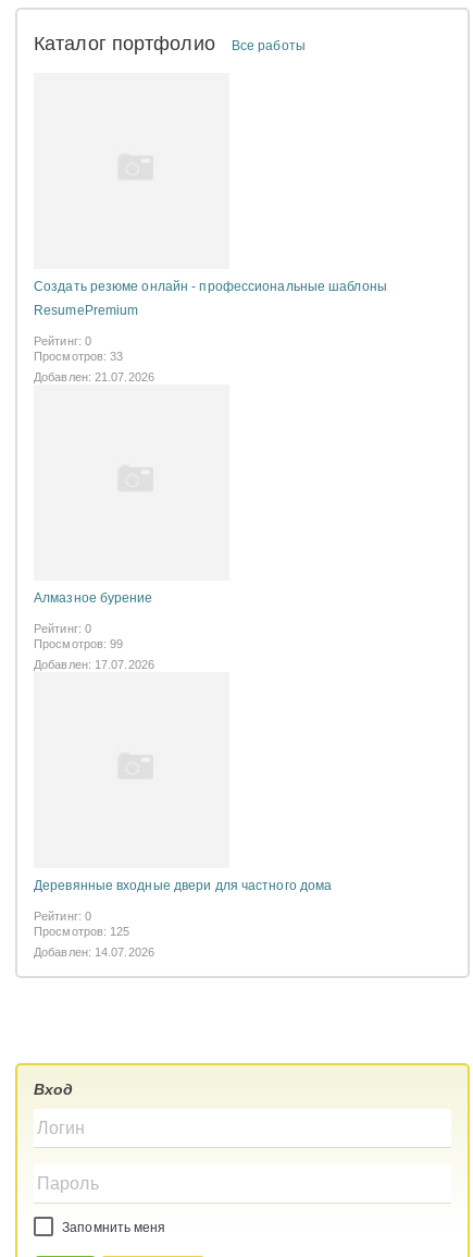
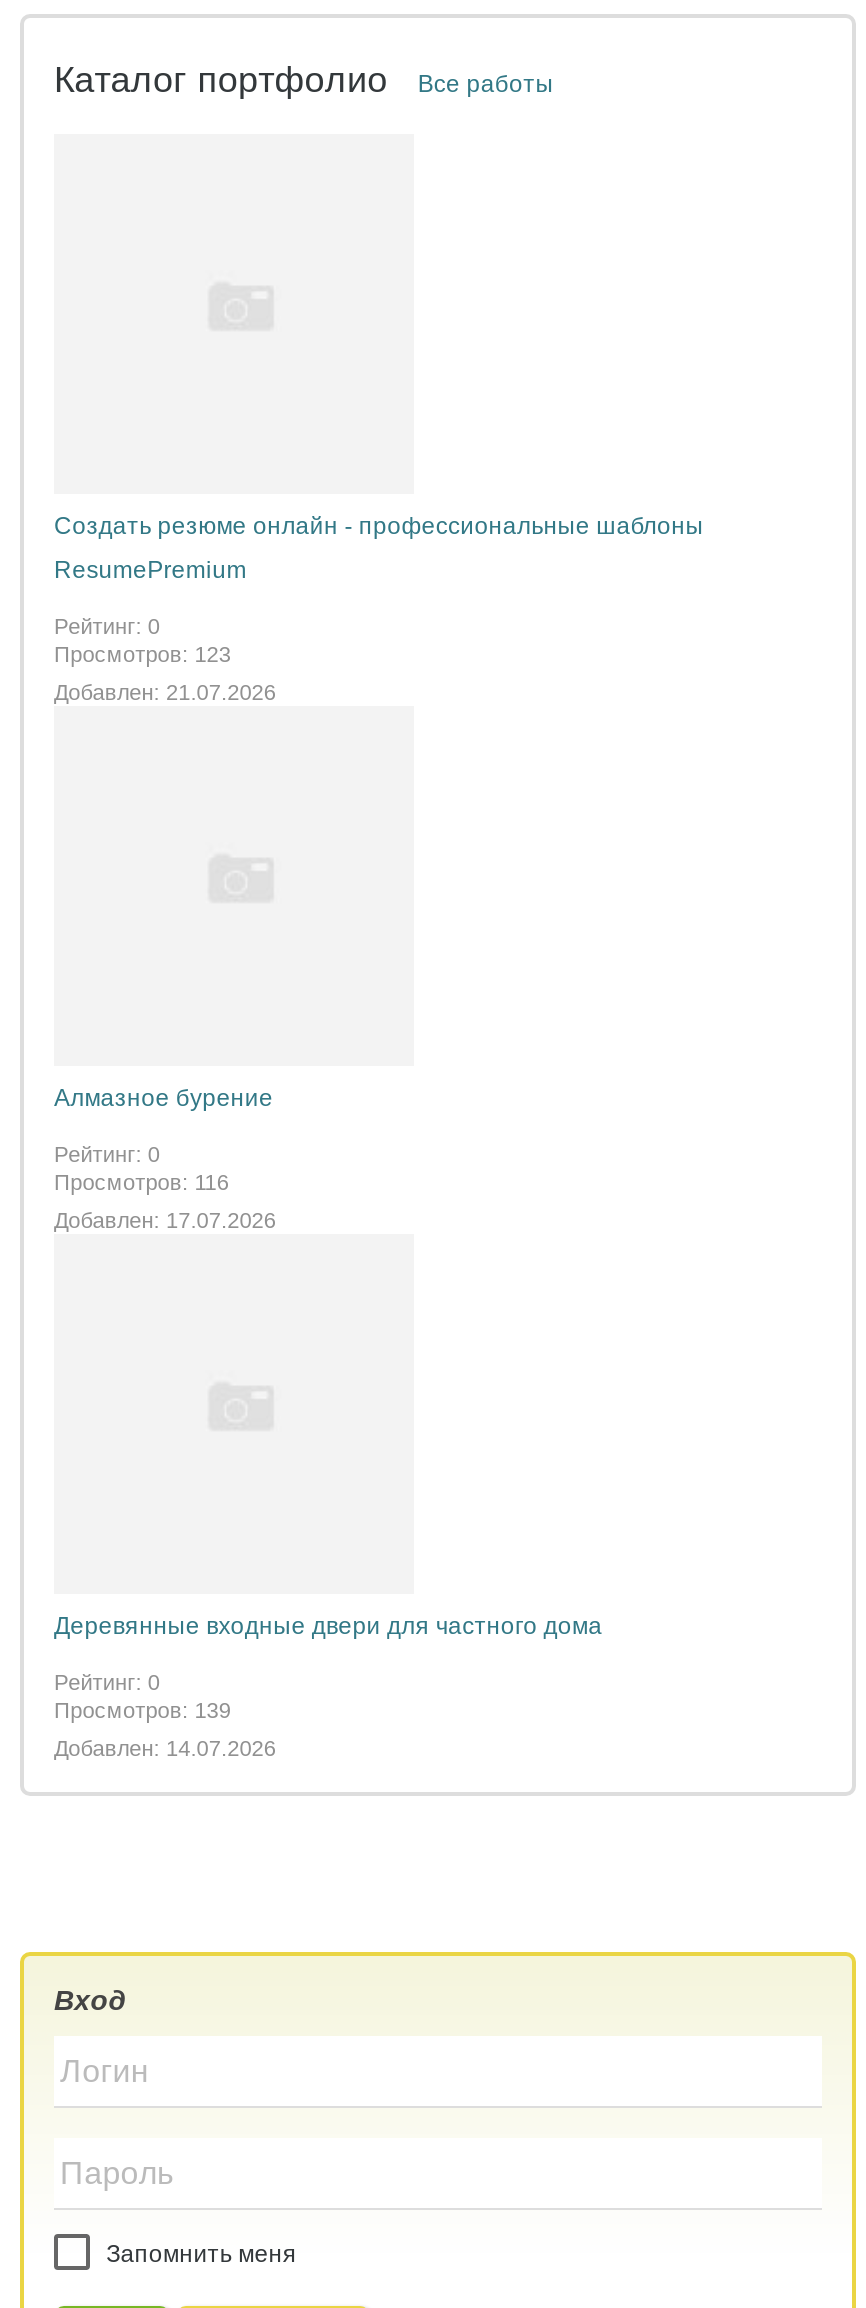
- Просмотров: 33
+ Просмотров: 123

- Просмотров: 99
+ Просмотров: 116

- Просмотров: 125
+ Просмотров: 139
